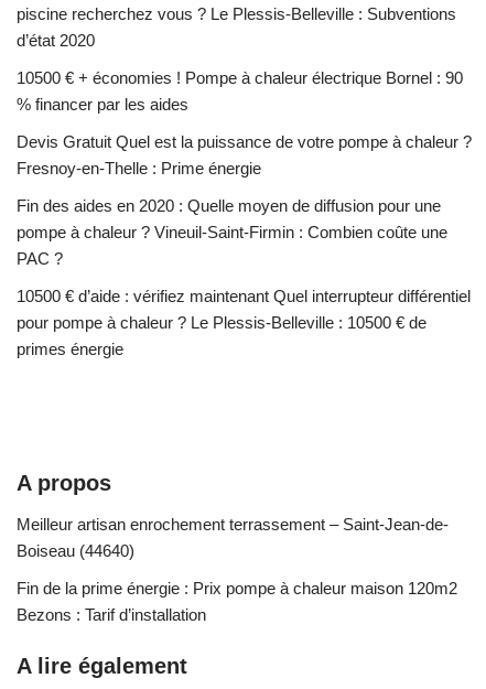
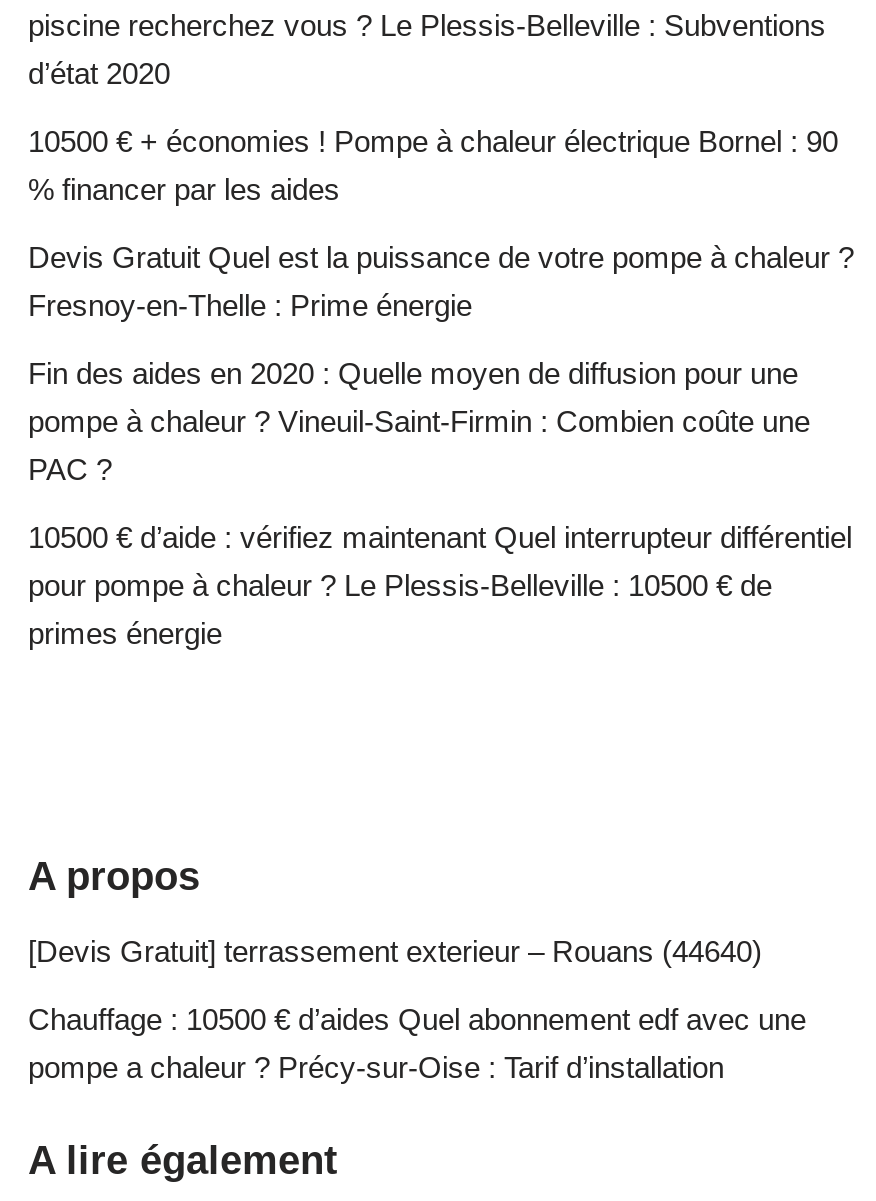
- Meilleur artisan enrochement terrassement – Saint-Jean-de-
- Boiseau (44640)
+ [Devis Gratuit] terrassement exterieur – Rouans (44640)

- Fin de la prime énergie : Prix pompe à chaleur maison 120m2
- Bezons : Tarif d’installation
+ Chauffage : 10500 € d’aides Quel abonnement edf avec une
+ pompe a chaleur ? Précy-sur-Oise : Tarif d’installation
